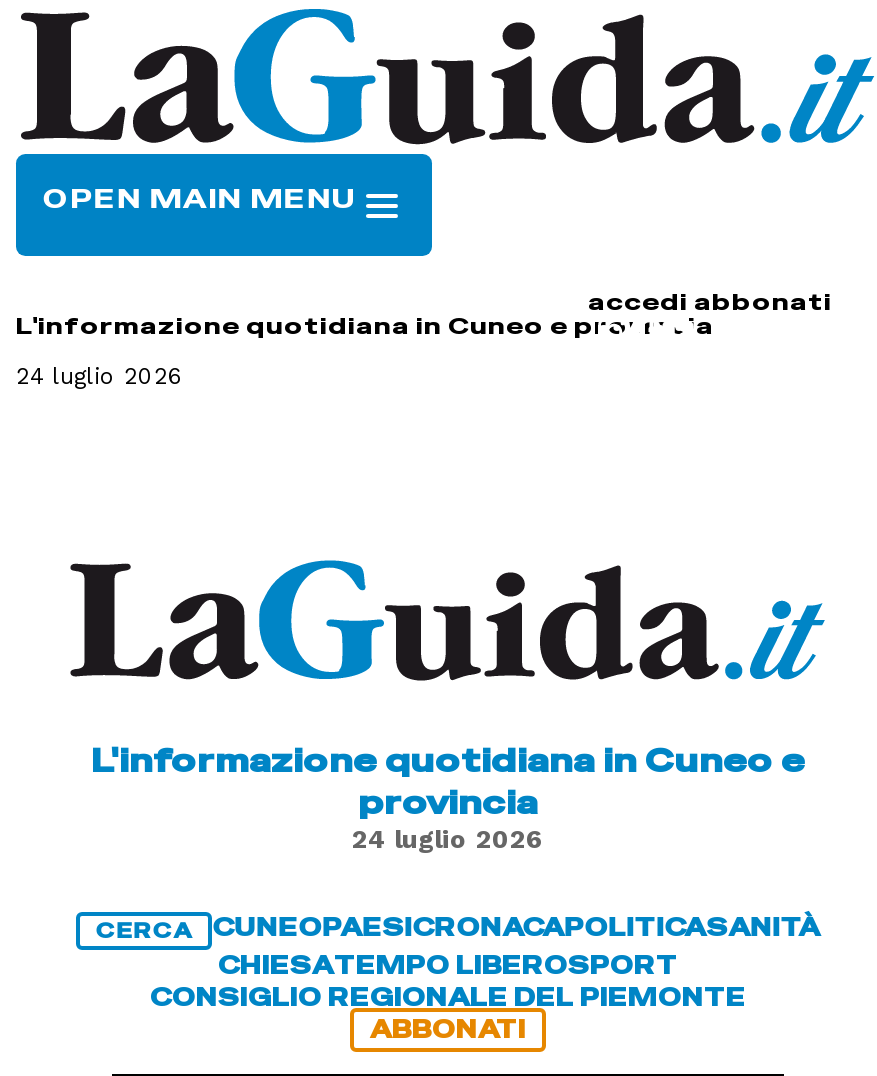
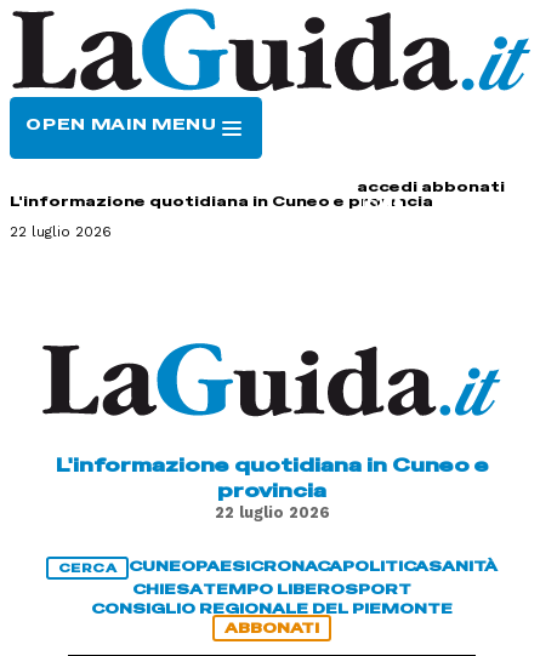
- 24 luglio 2026
+ 22 luglio 2026

- 24 luglio 2026
+ 22 luglio 2026
